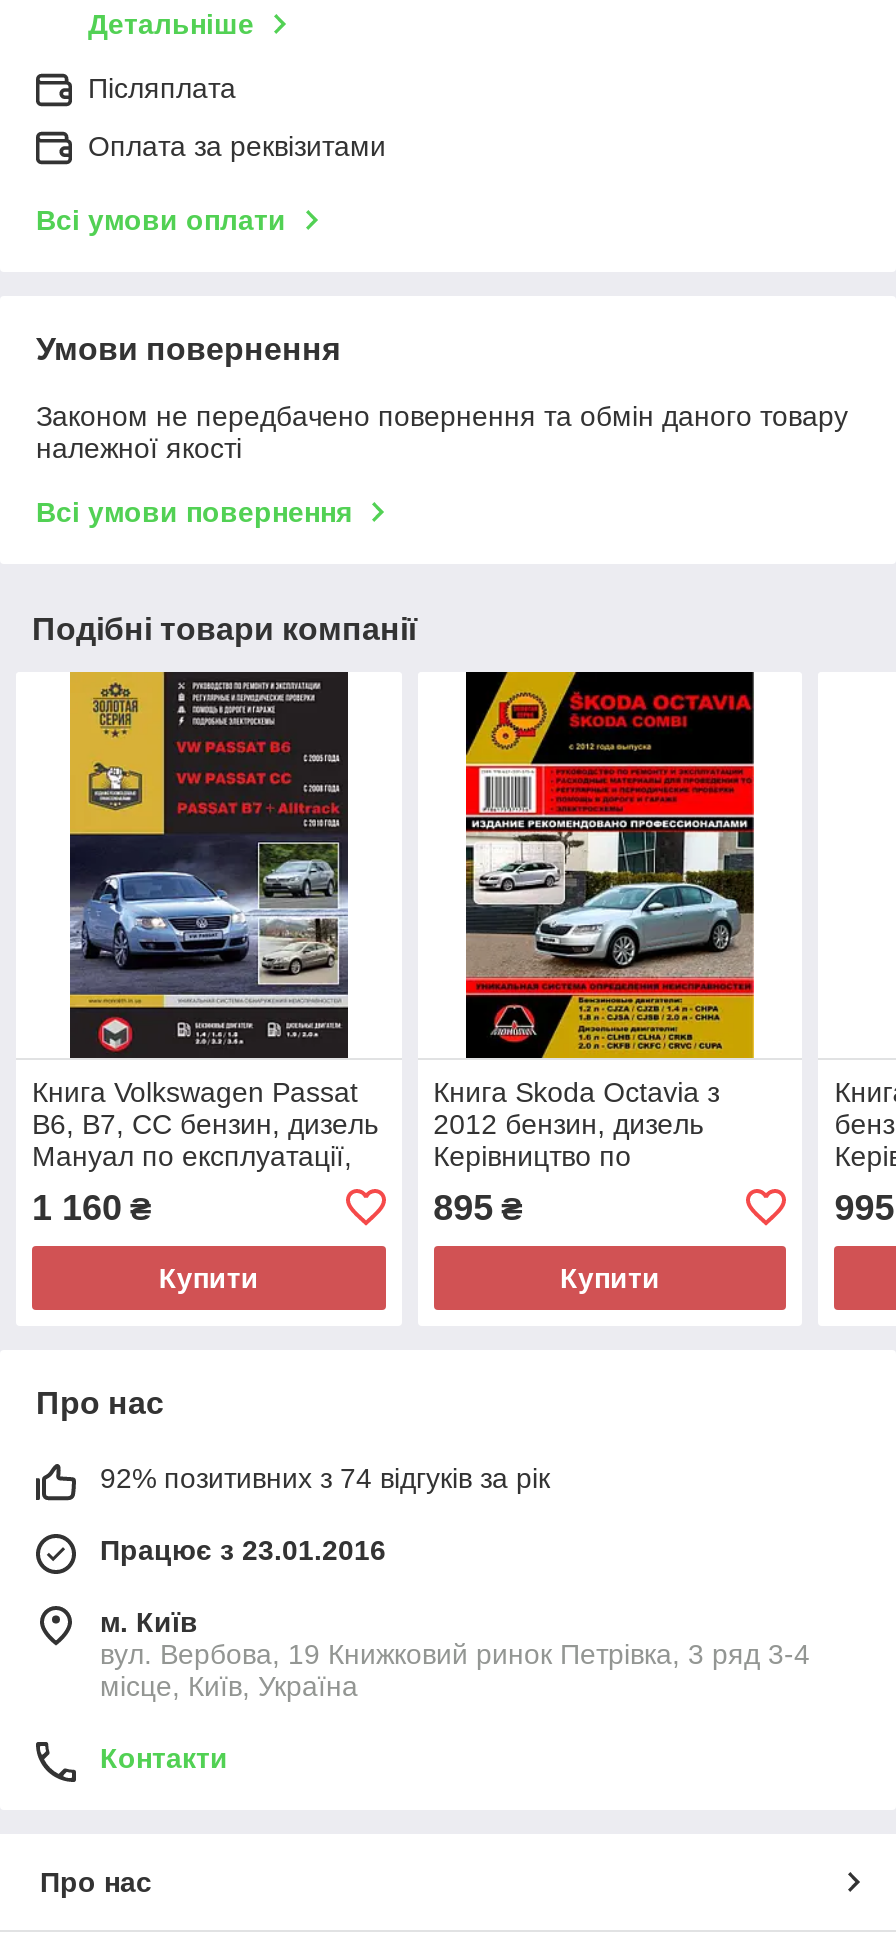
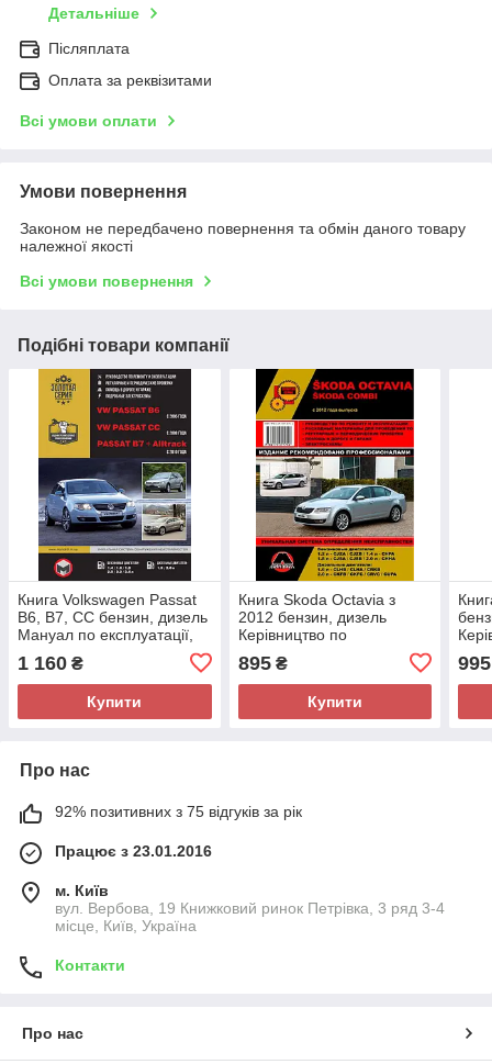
- 92% позитивних з 74 відгуків за рік
+ 92% позитивних з 75 відгуків за рік
